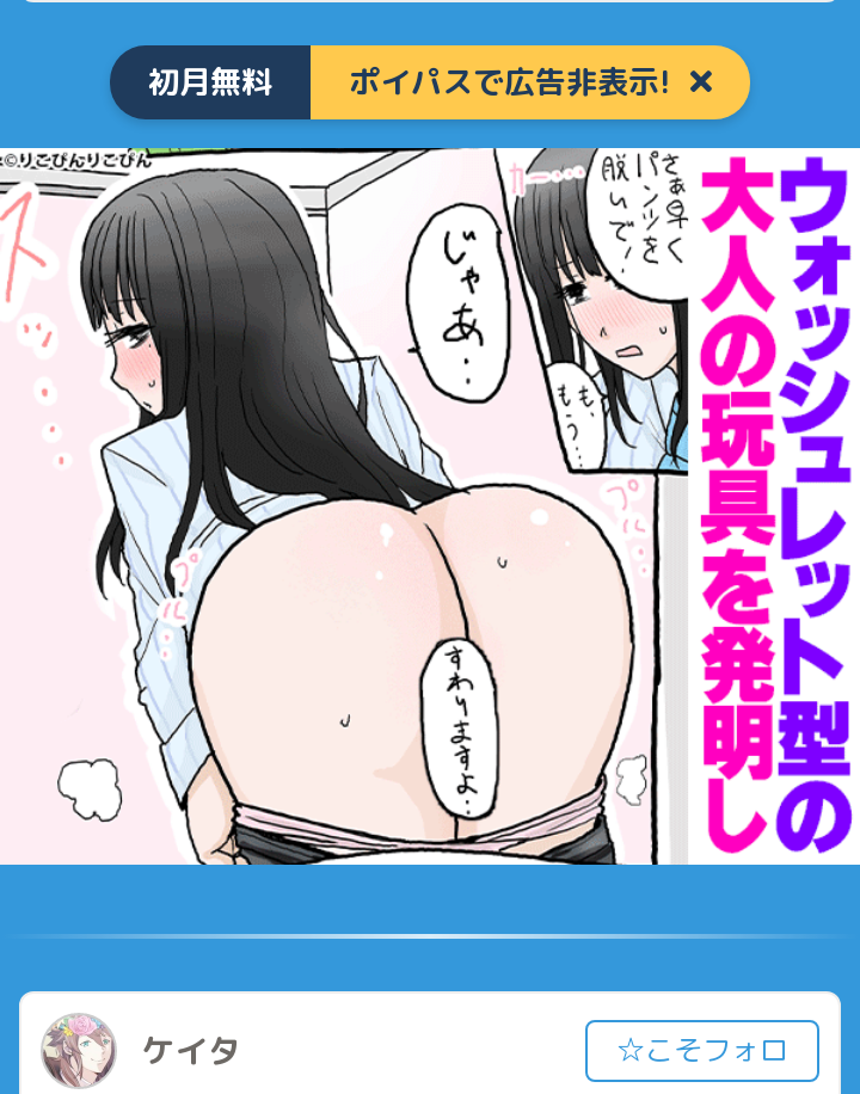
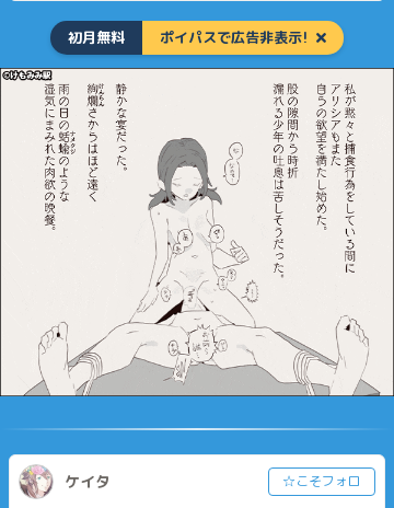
- [image]
+ [image]
